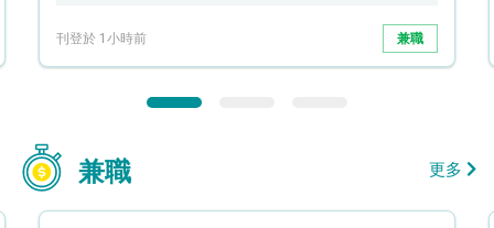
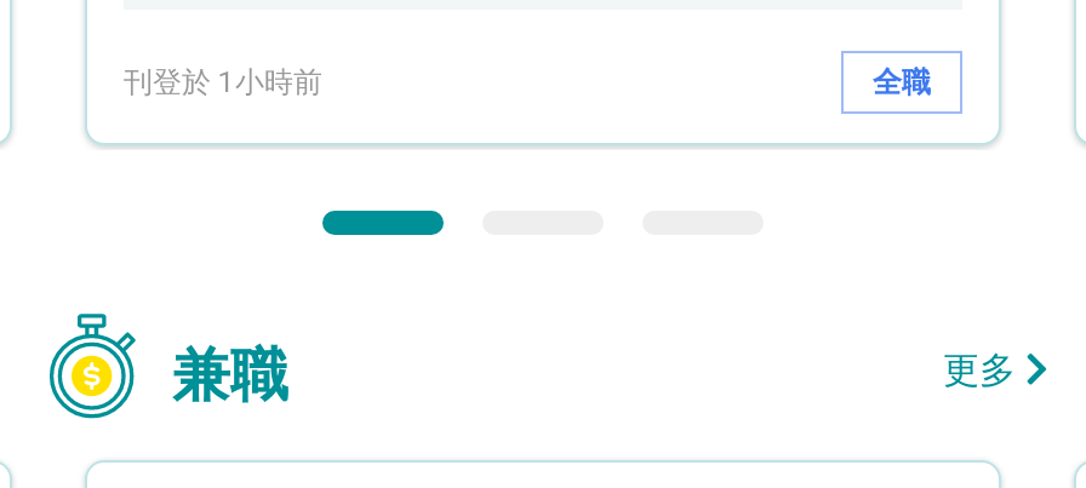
- 兼職
+ 全職
